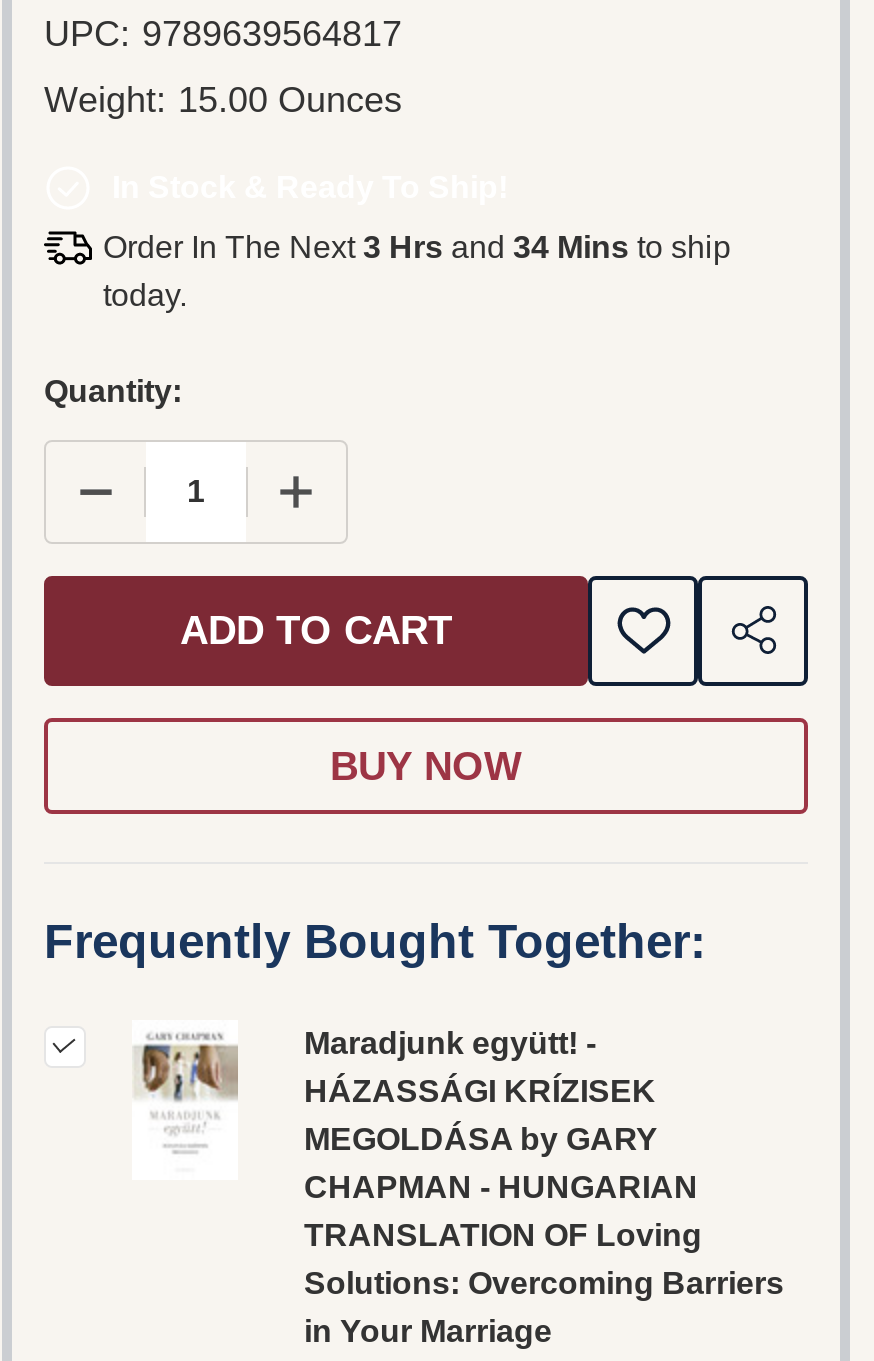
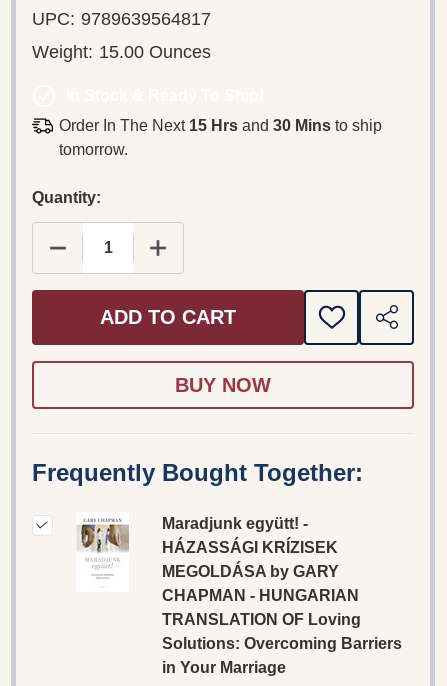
- Order In The Next 3 Hrs and 34 Mins to ship
- today.
+ Order In The Next 15 Hrs and 30 Mins to ship
+ tomorrow.
